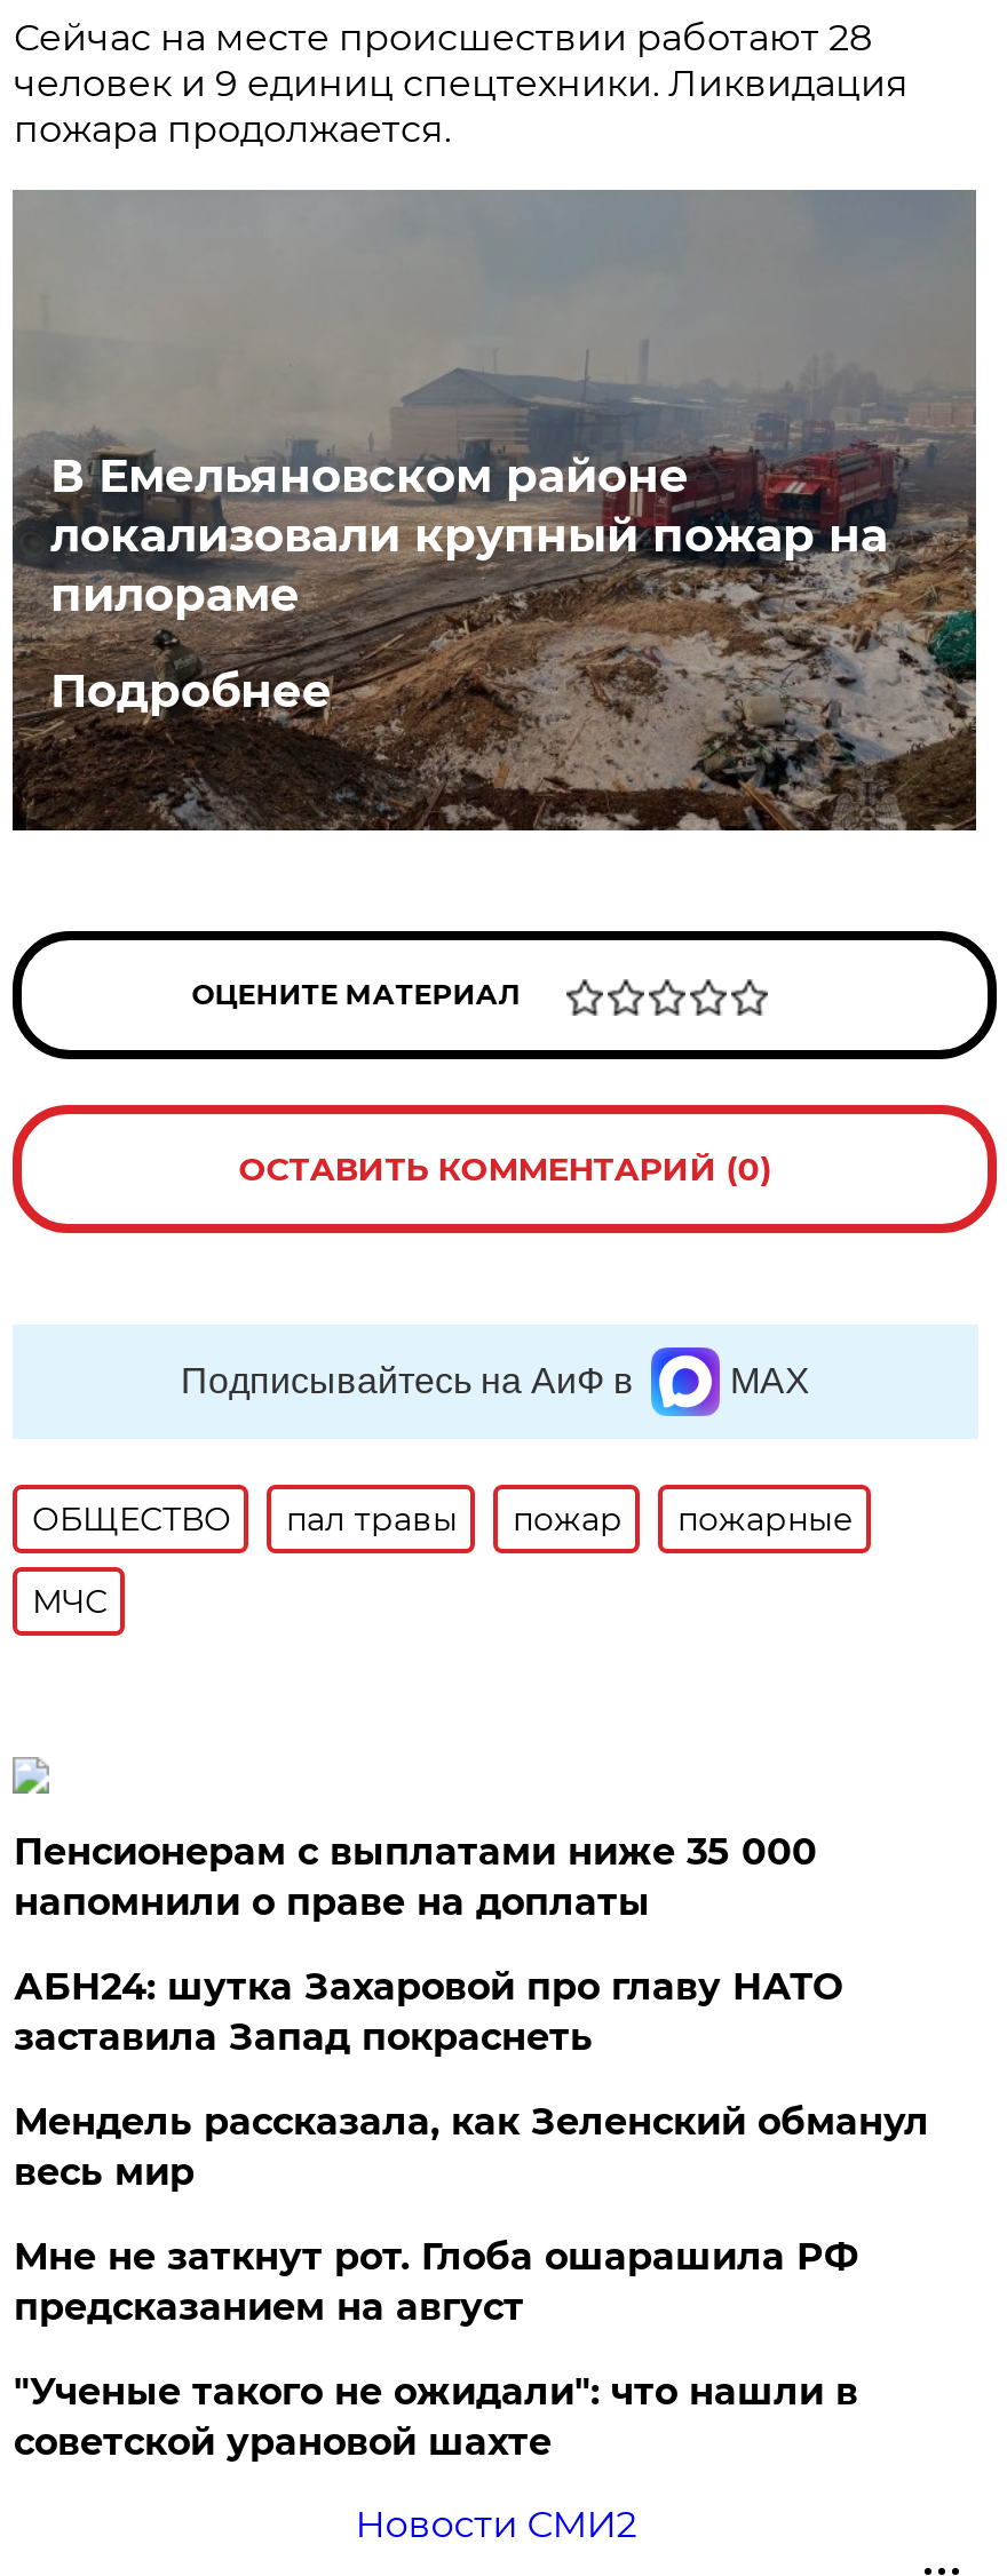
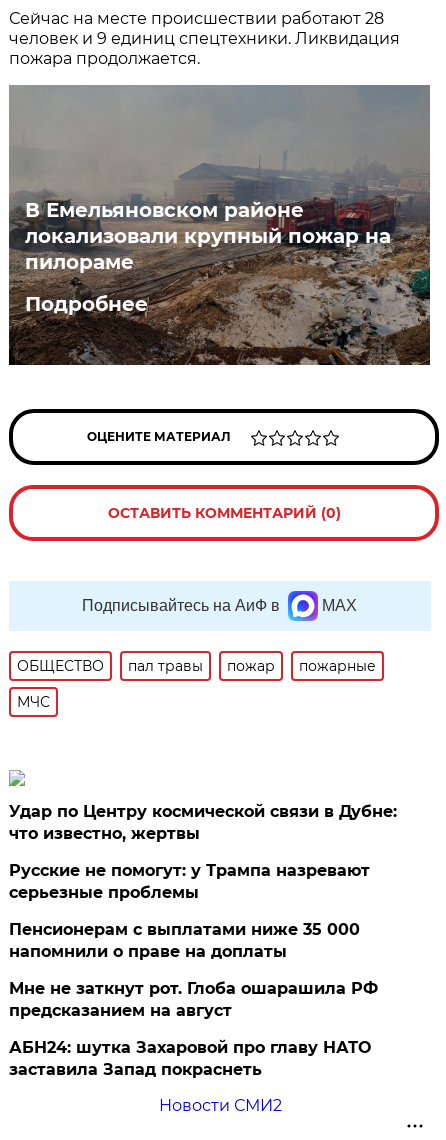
+ Удар по Центру космической связи в Дубне:
+ что известно, жертвы
+ Русские не помогут: у Трампа назревают
+ серьезные проблемы

moved down: Пенсионерам с выплатами ниже 35 000 | напомнили о праве на доплаты

moved down: АБН24: шутка Захаровой про главу НАТО | заставила Запад покраснеть

- Мендель рассказала, как Зеленский обманул
- весь мир

- "Ученые такого не ожидали": что нашли в
- советской урановой шахте
